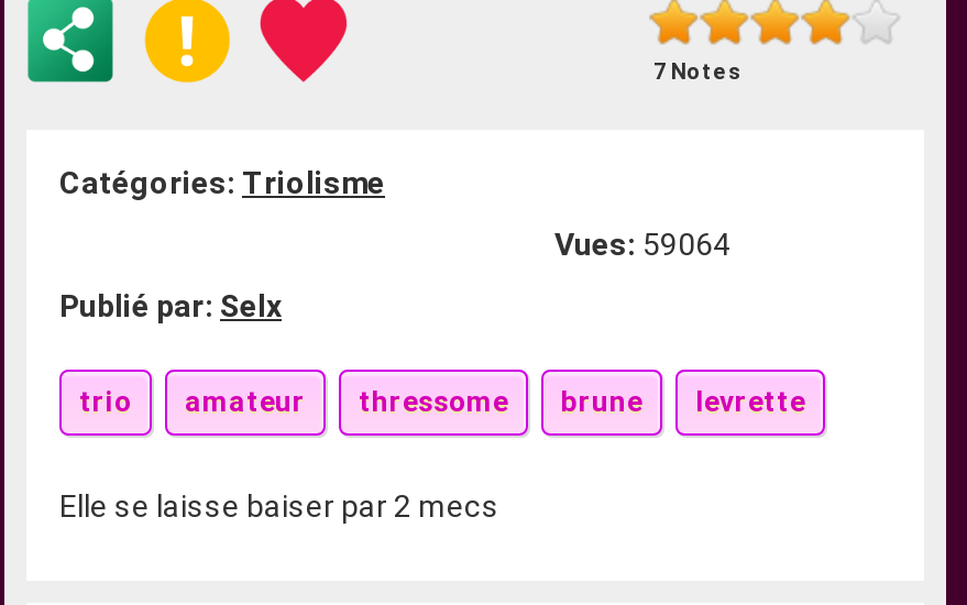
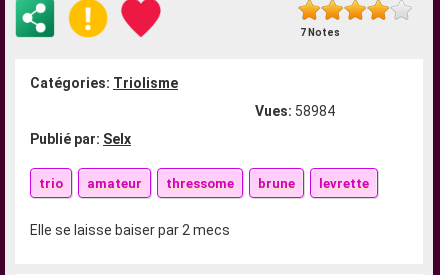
- Vues: 59064
+ Vues: 58984
